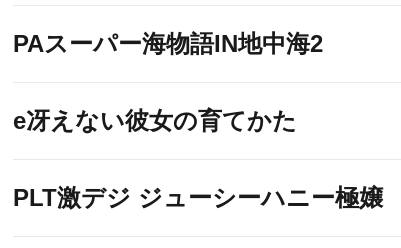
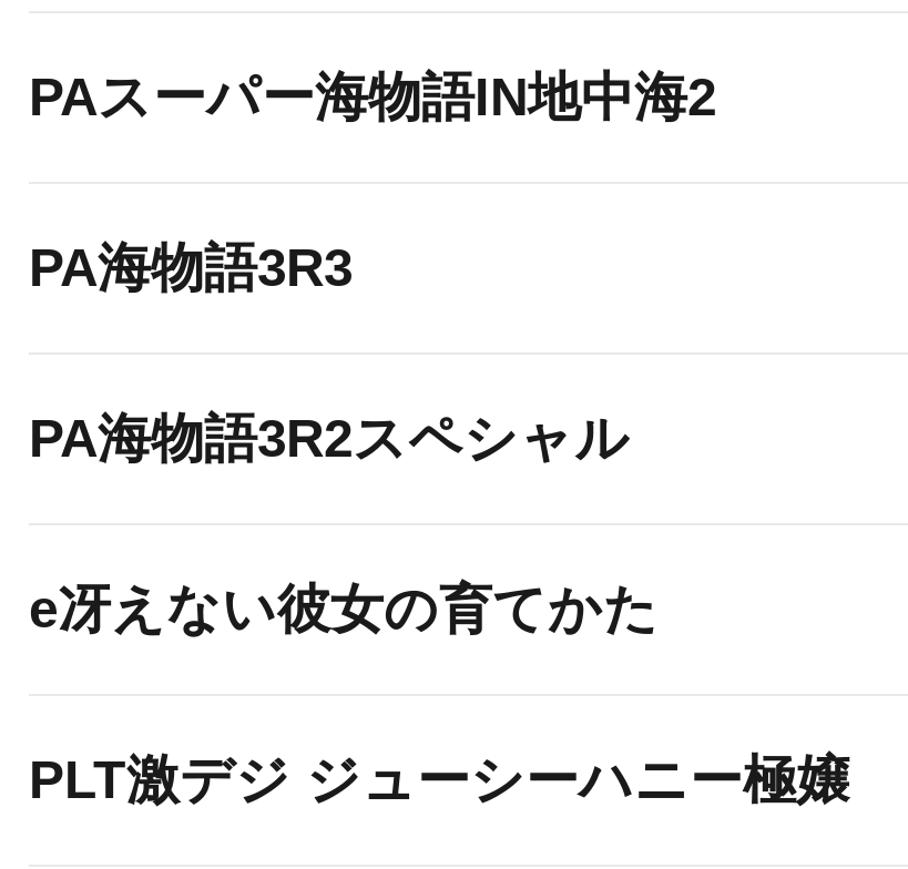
+ PA海物語3R3
+ PA海物語3R2スペシャル
